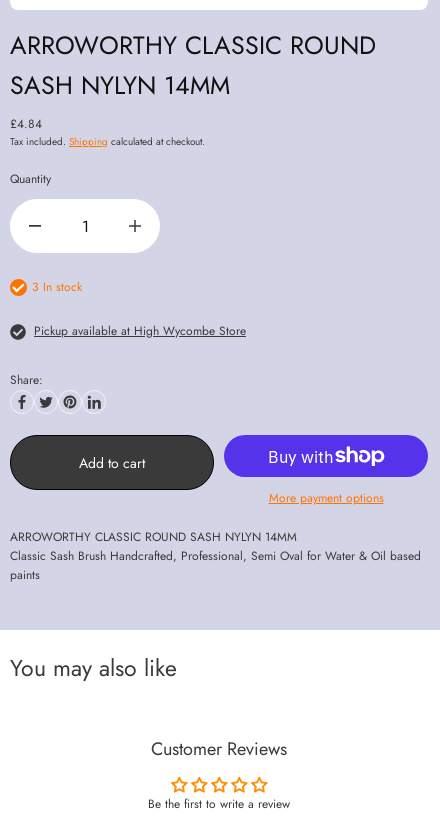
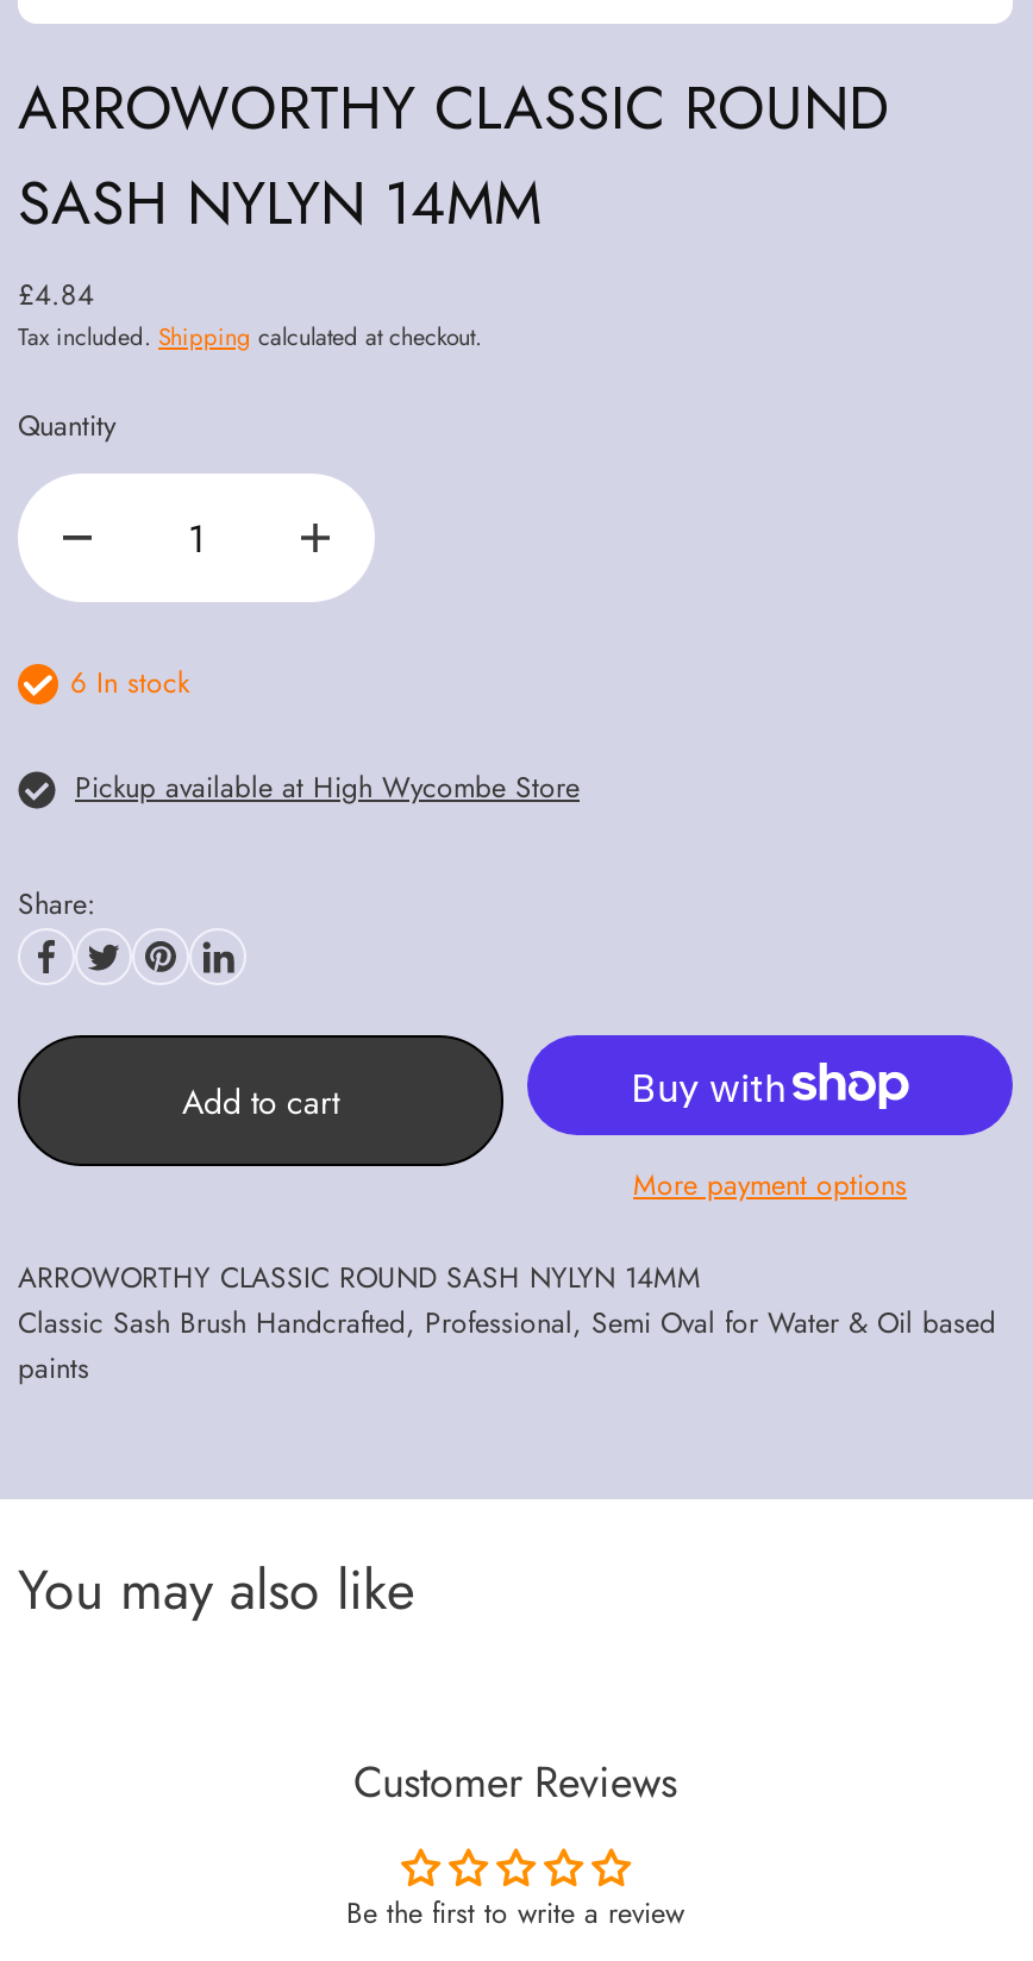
- 3 In stock
+ 6 In stock
